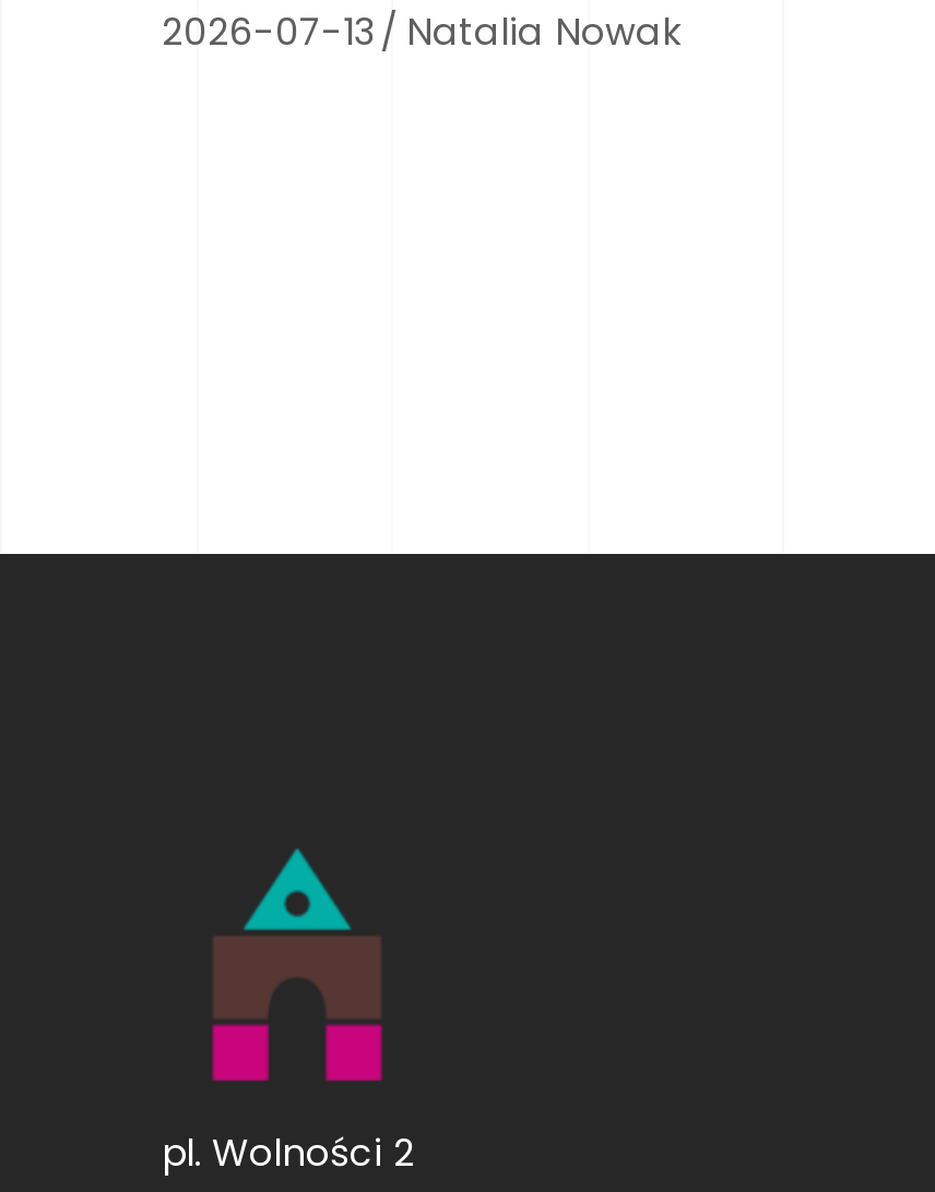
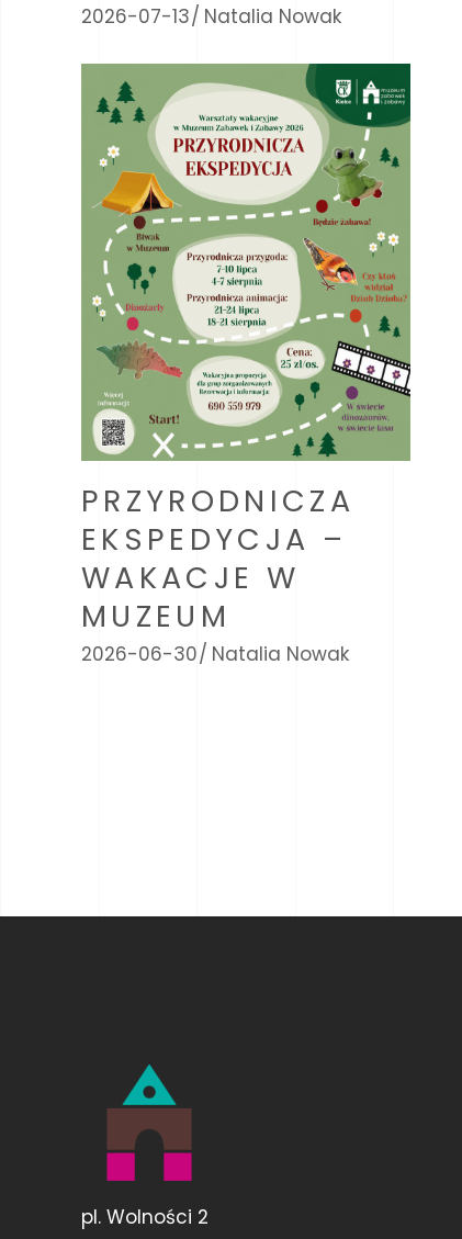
+ [image]
+ PRZYRODNICZA
+ EKSPEDYCJA –
+ WAKACJE W
+ MUZEUM
+ 2026-06-30 Natalia Nowak
